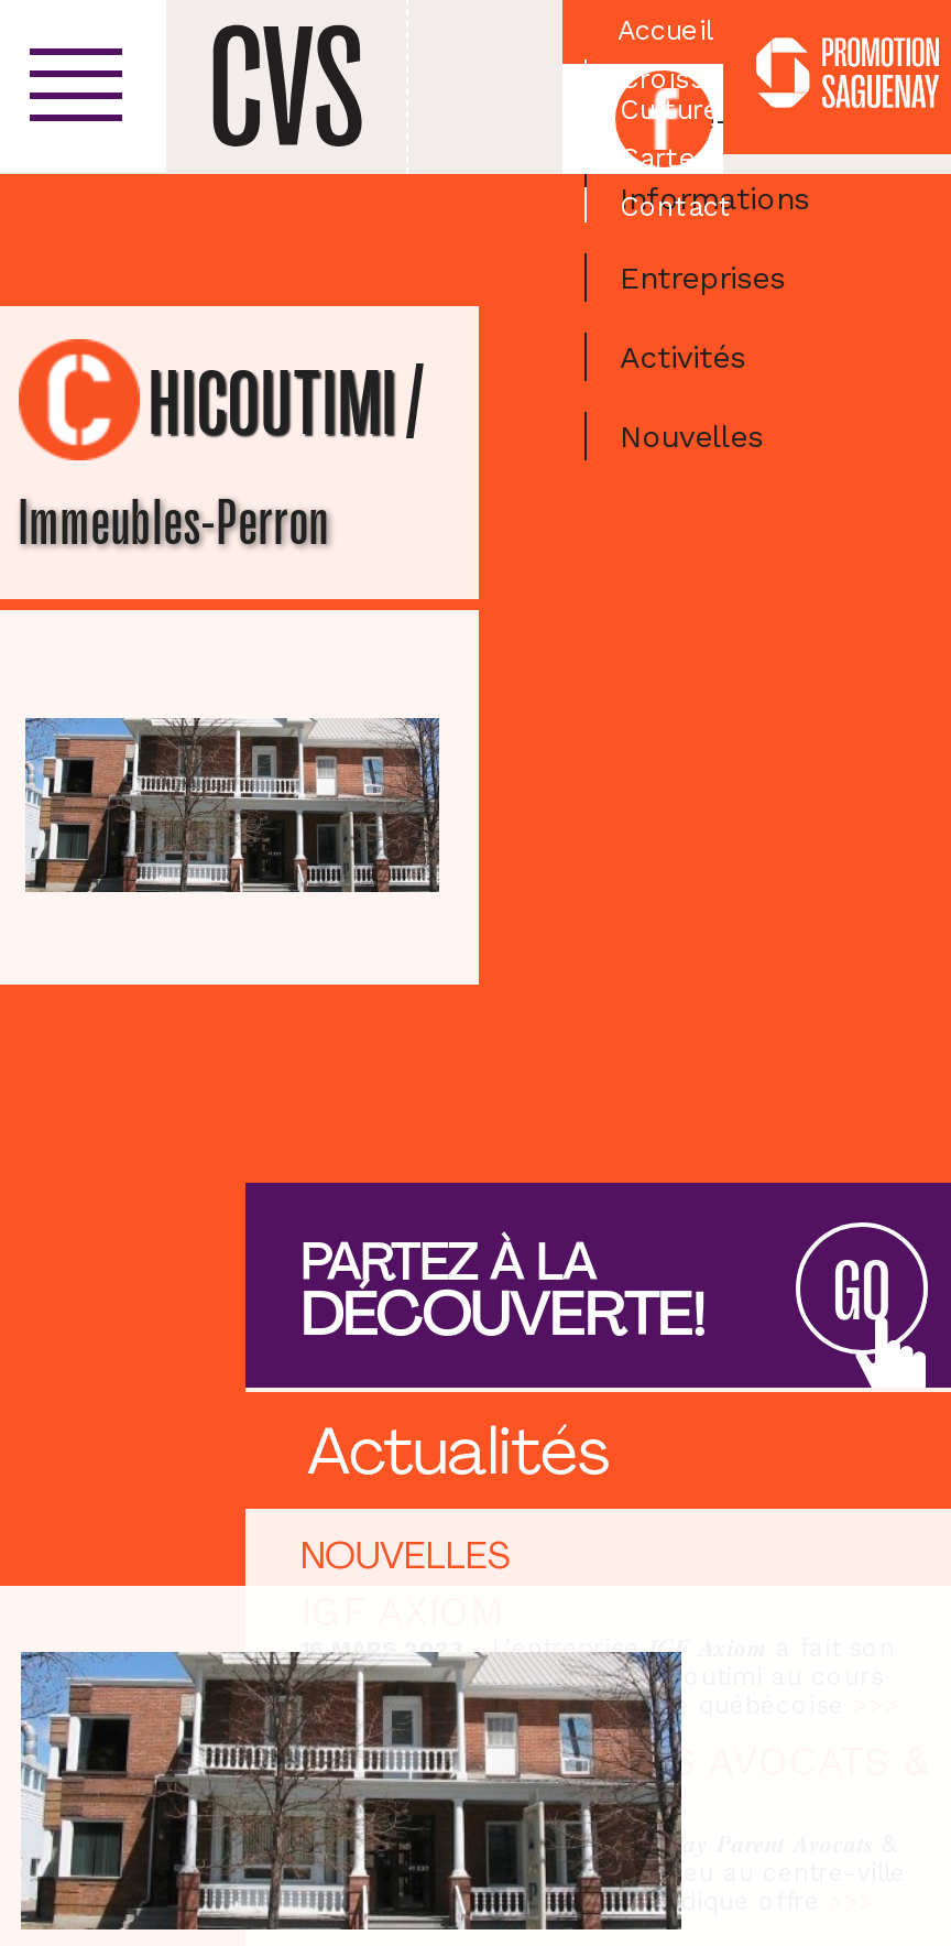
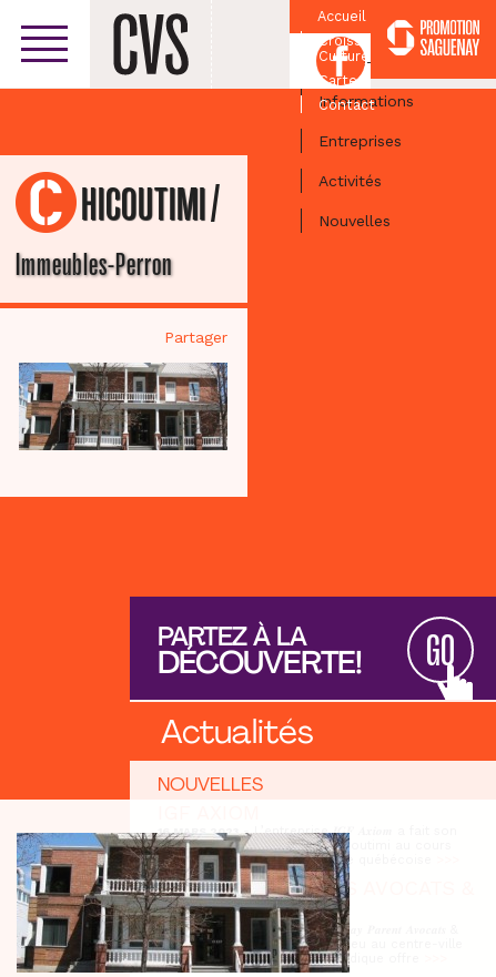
+ Partager
